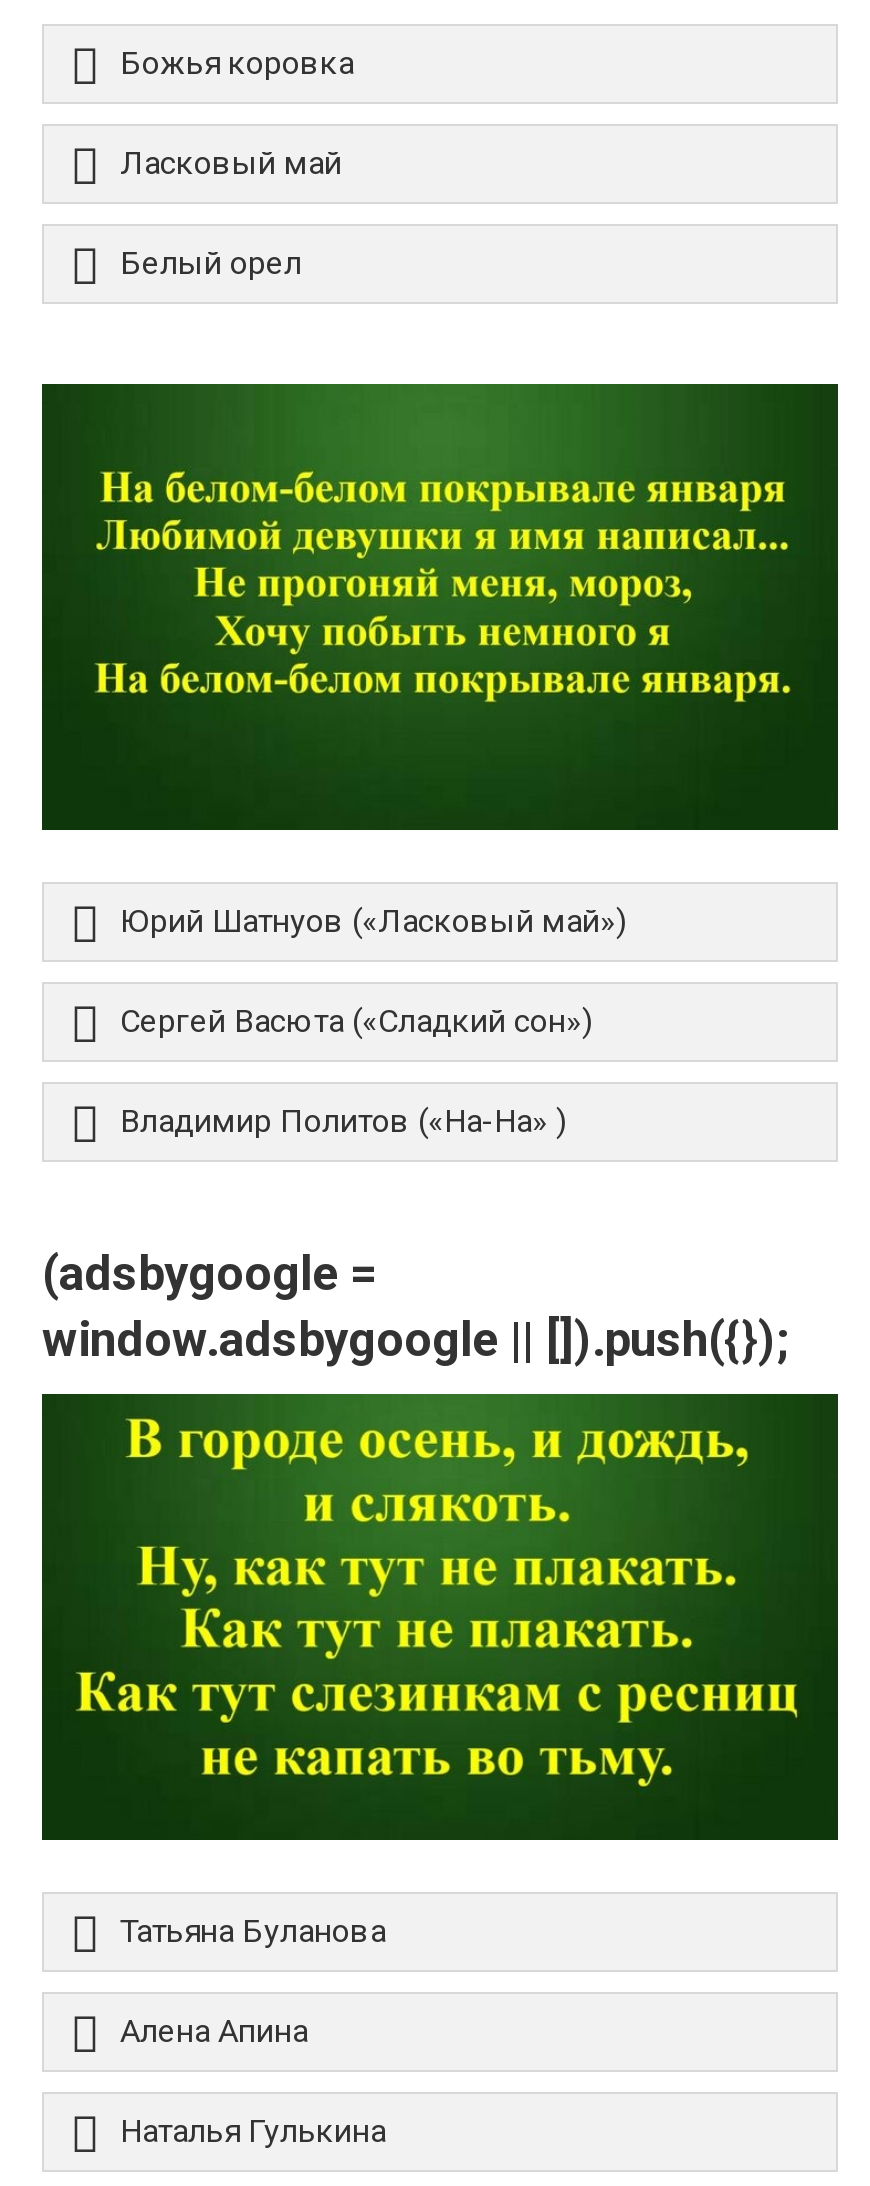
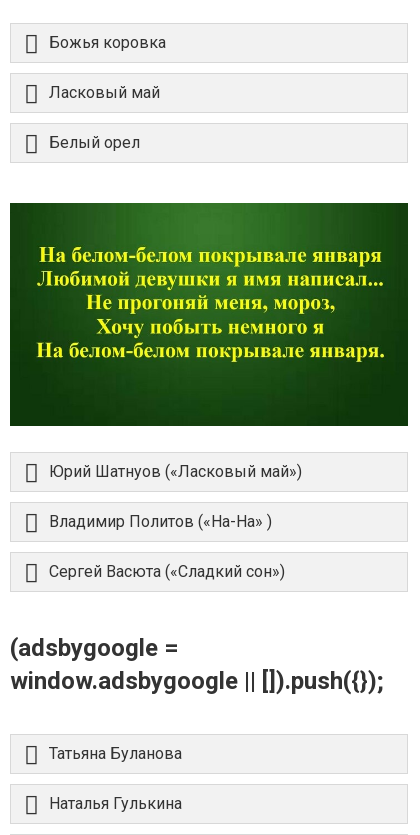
moved down: Сергей Васюта («Сладкий сон»)

- [image]

- Алена Апина
